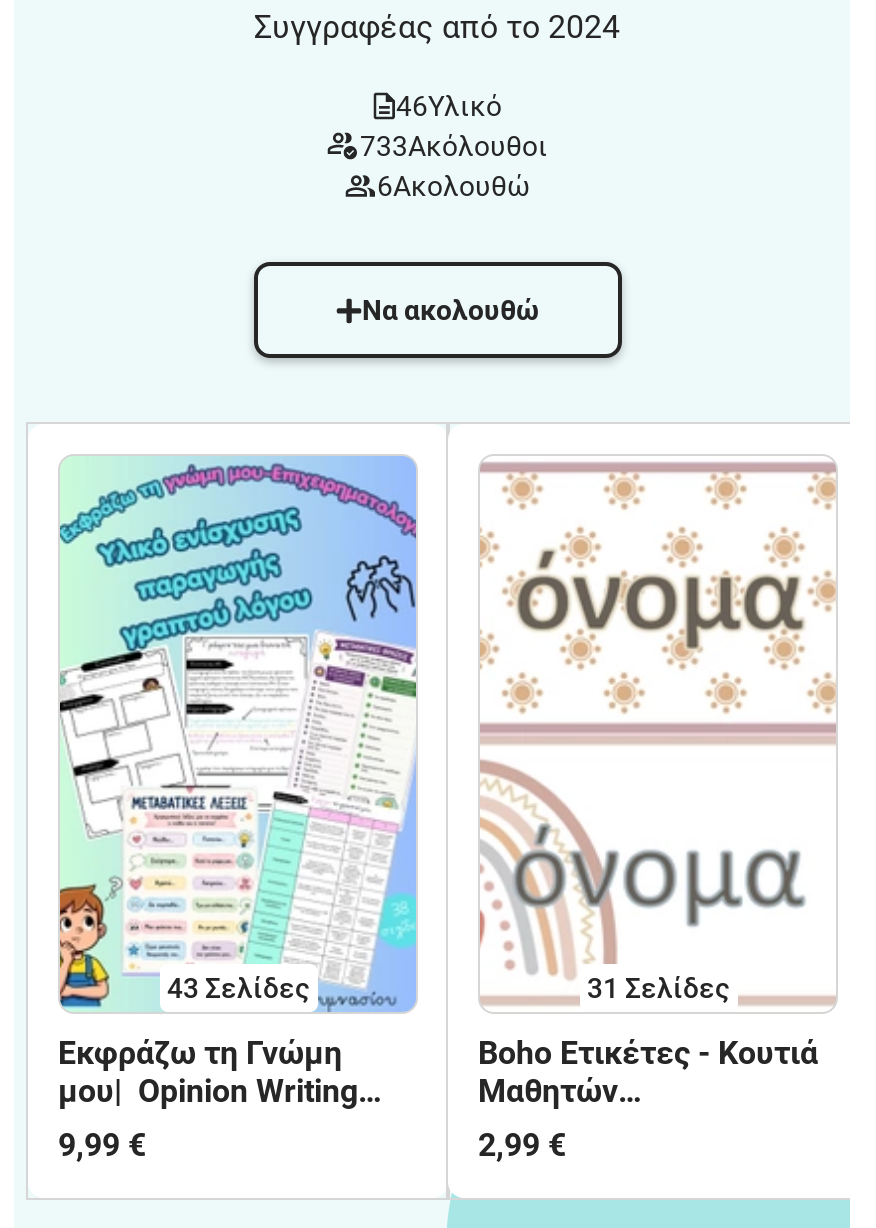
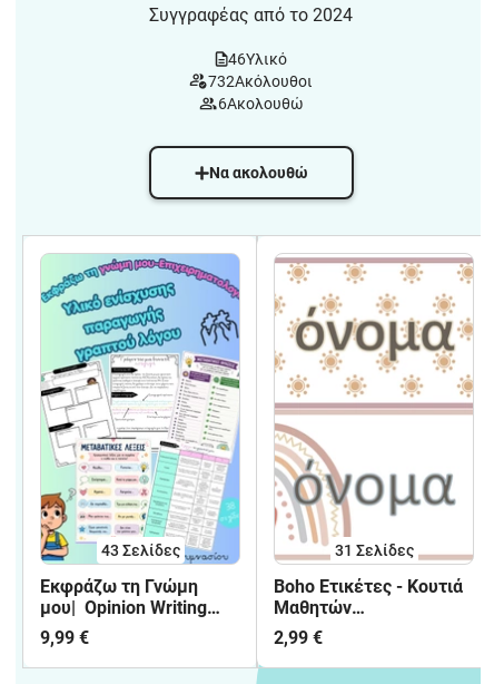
- 733Ακόλουθοι
+ 732Ακόλουθοι
